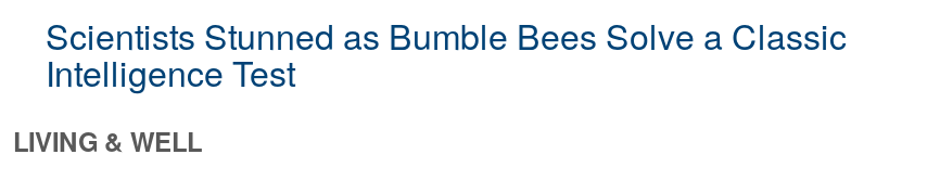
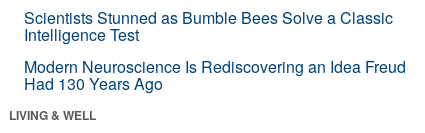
+ Modern Neuroscience Is Rediscovering an Idea Freud
+ Had 130 Years Ago
